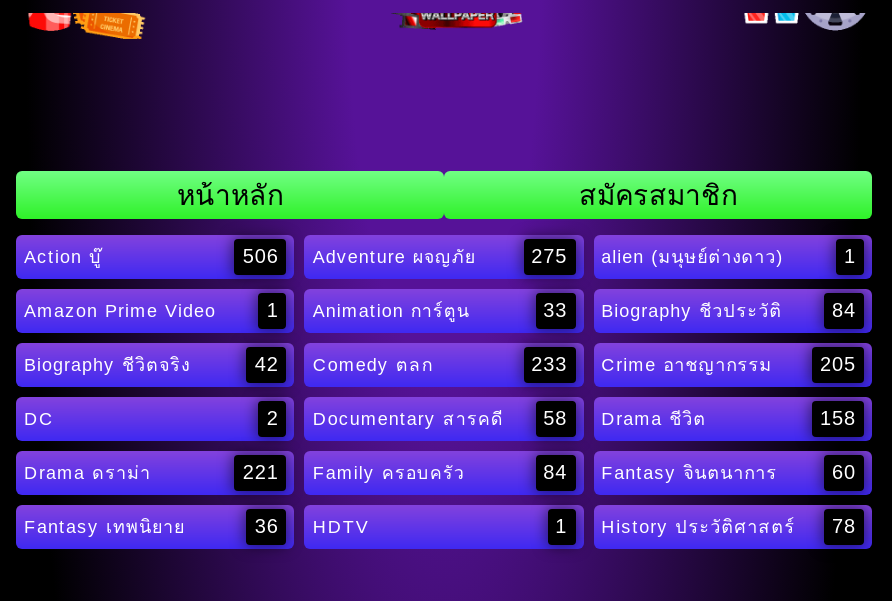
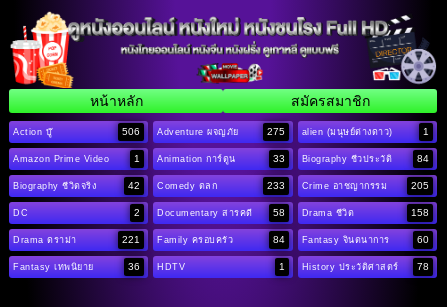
- [image]
+ [image]
